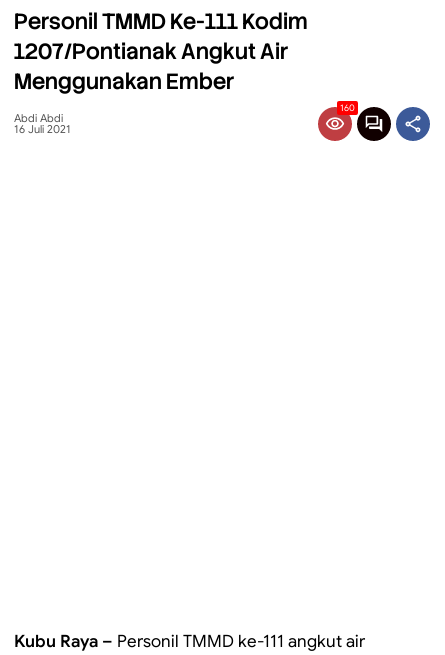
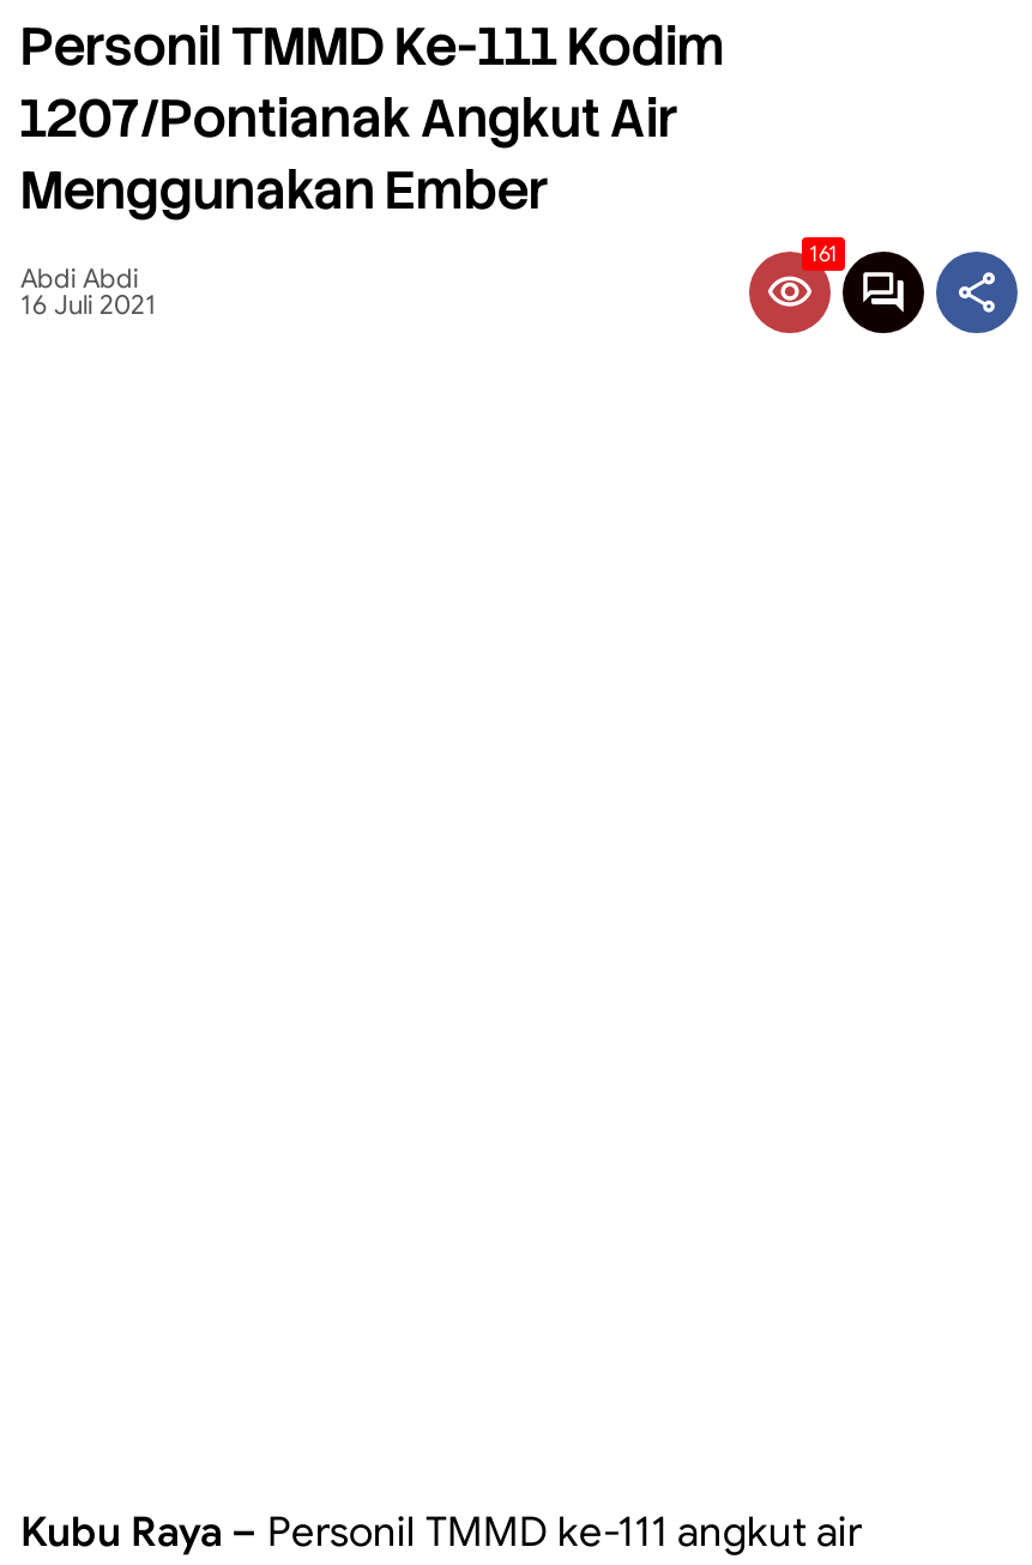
- 160
+ 161
